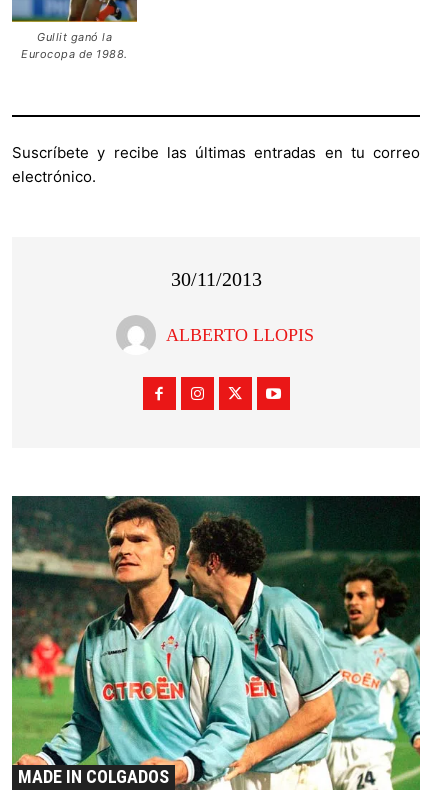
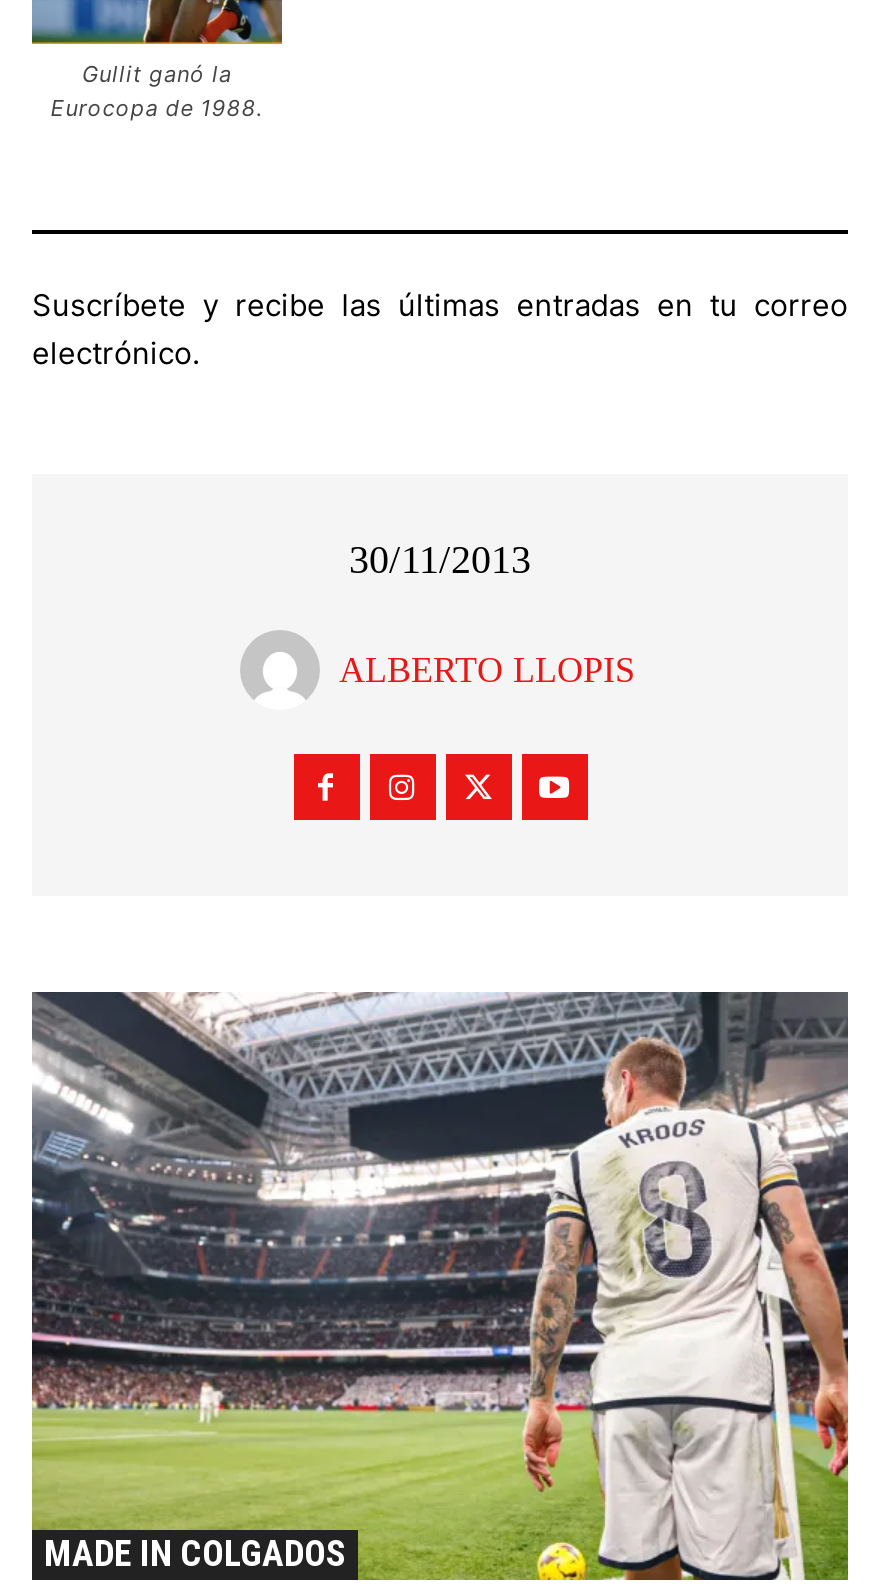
- [image]
+ [image]
